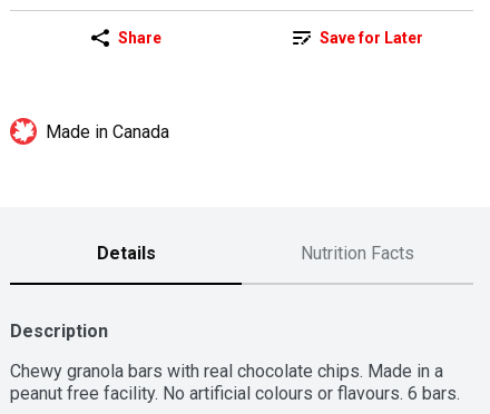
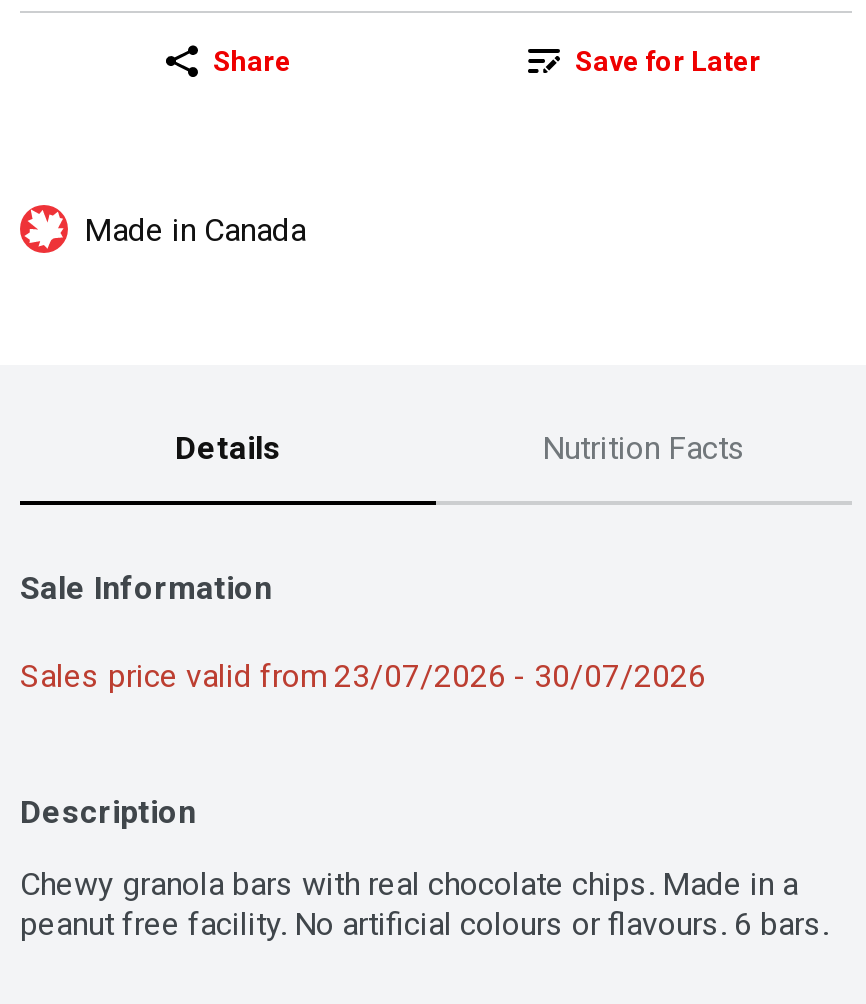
+ Sale Information
+ Sales price valid from 23/07/2026 - 30/07/2026
